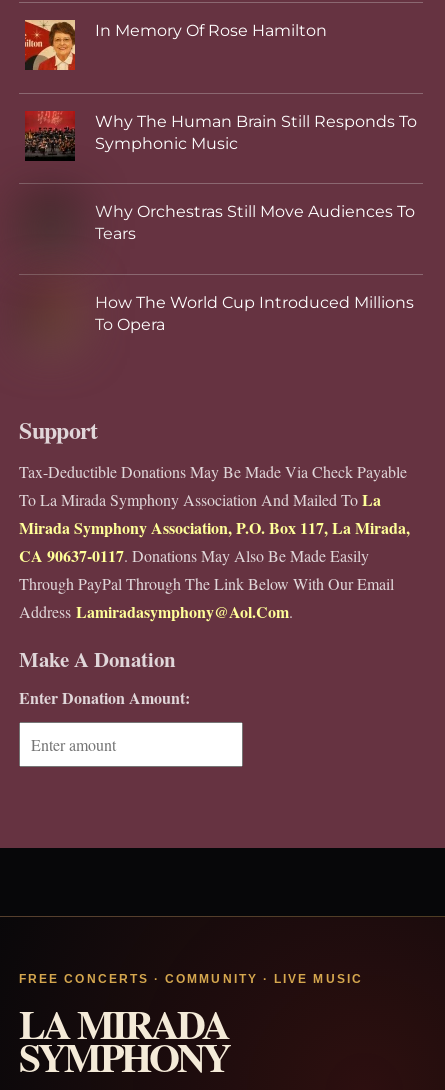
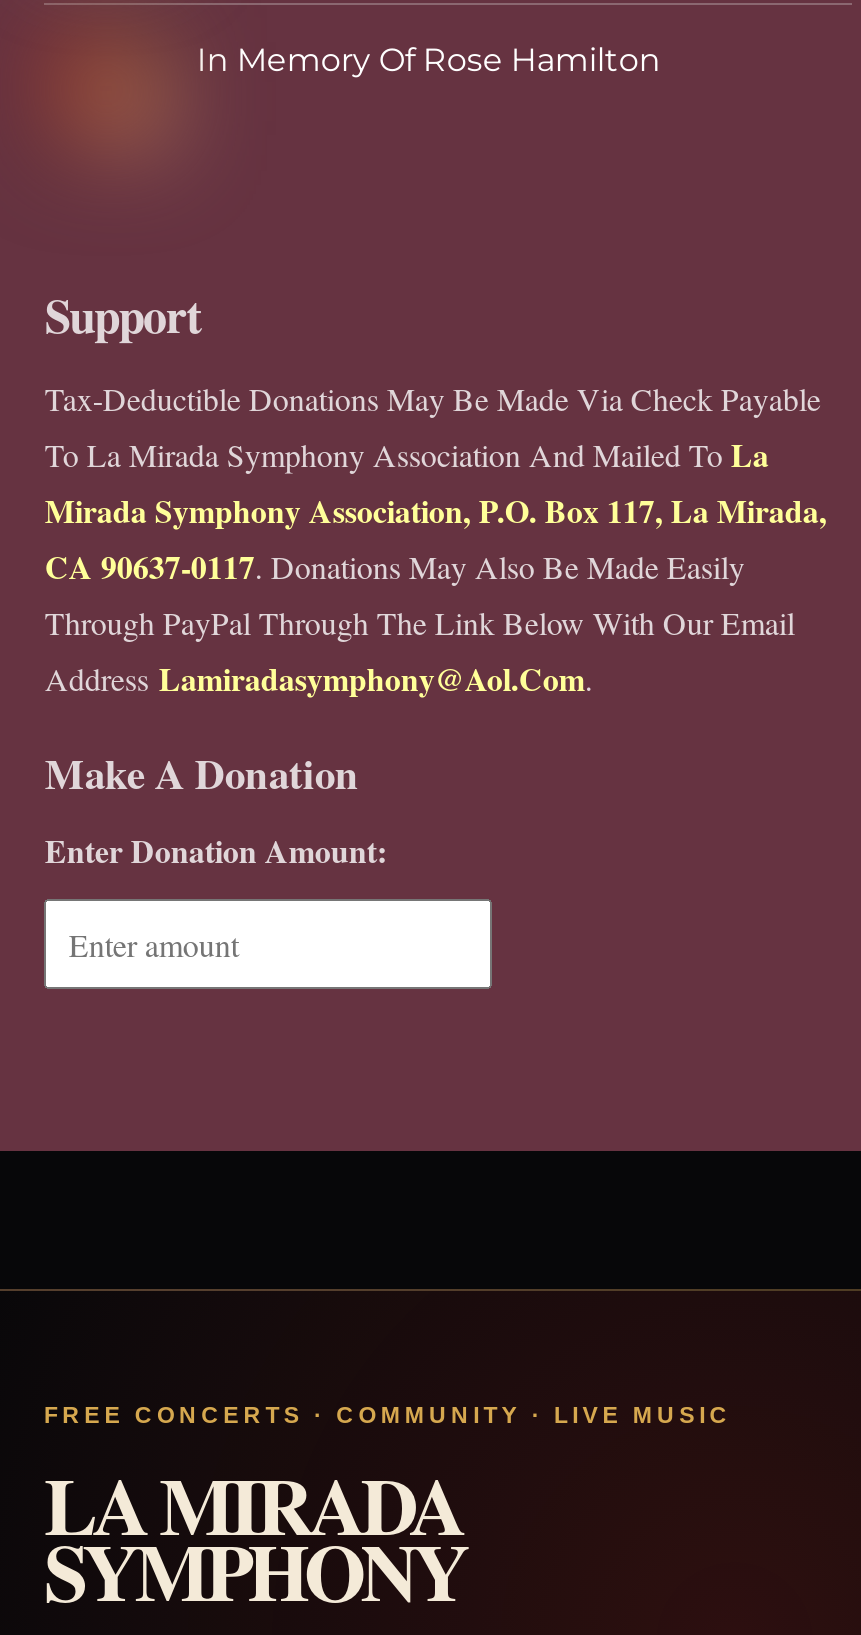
- [image]

- [image]
- Why The Human Brain Still Responds To
- Symphonic Music

- Why Orchestras Still Move Audiences To
- Tears

- How The World Cup Introduced Millions
- To Opera
